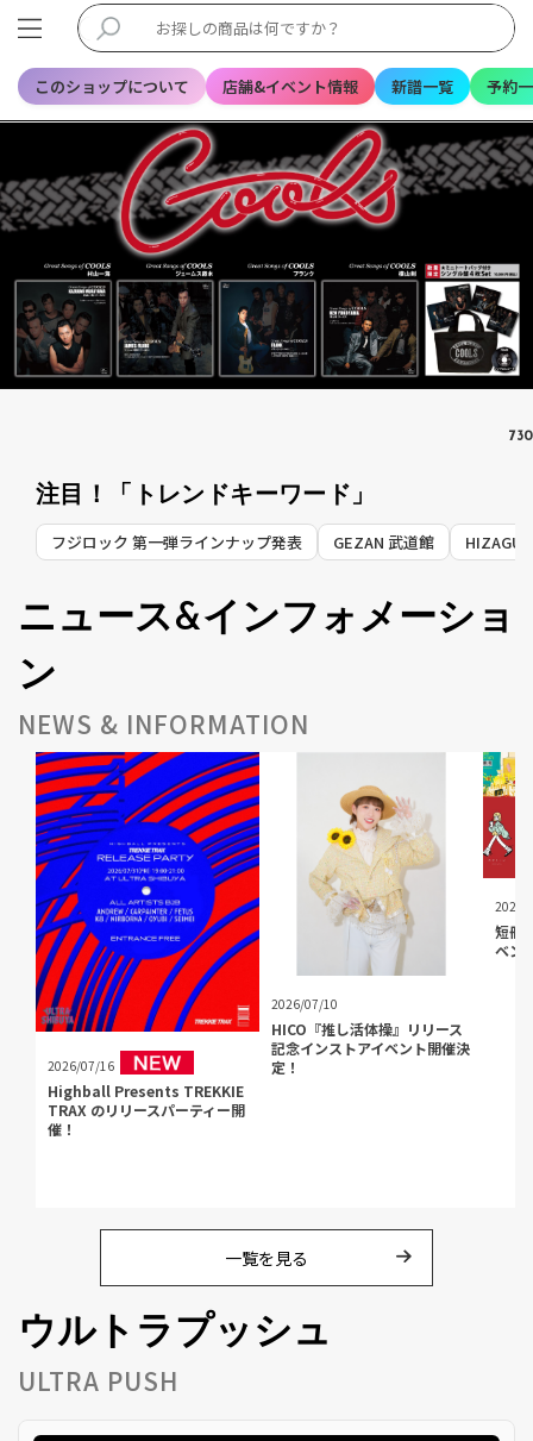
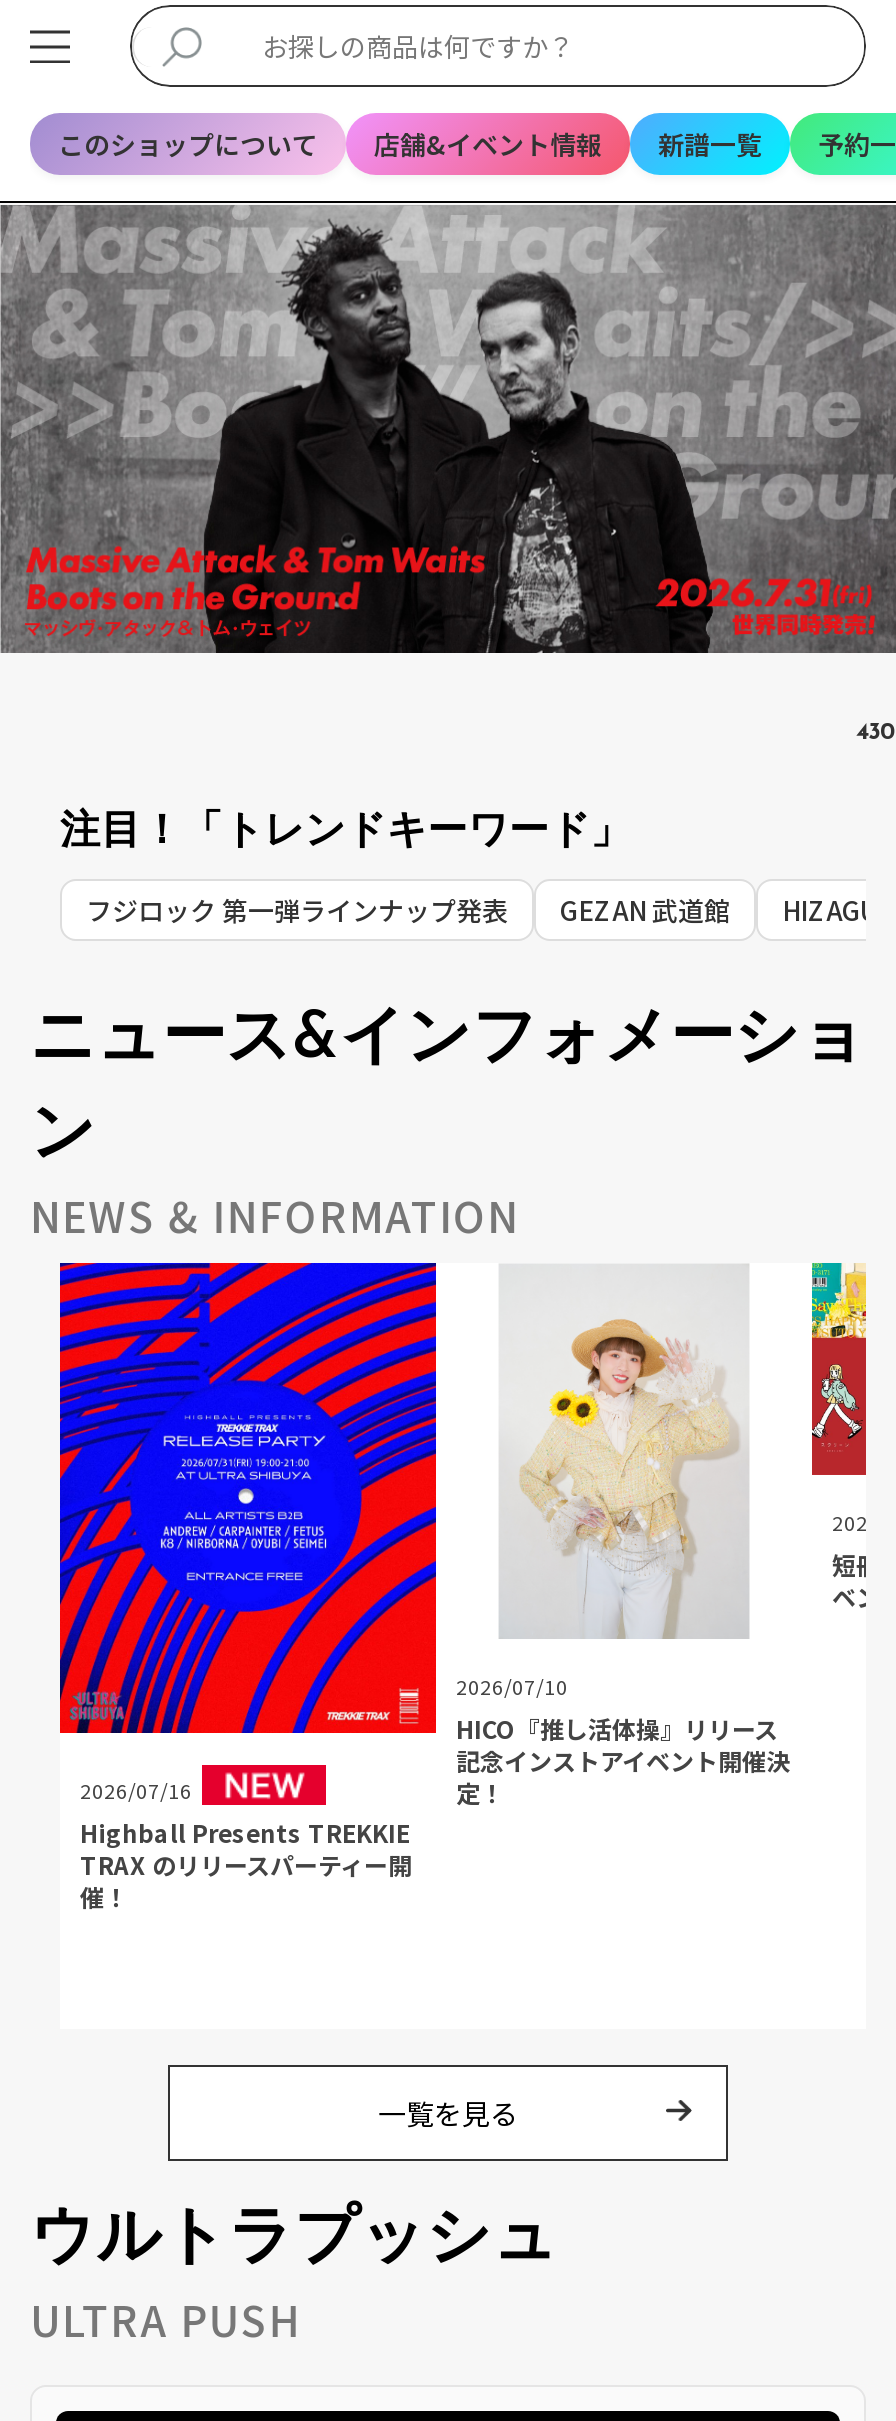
- [image]
- 730
+ [image]
+ 430
